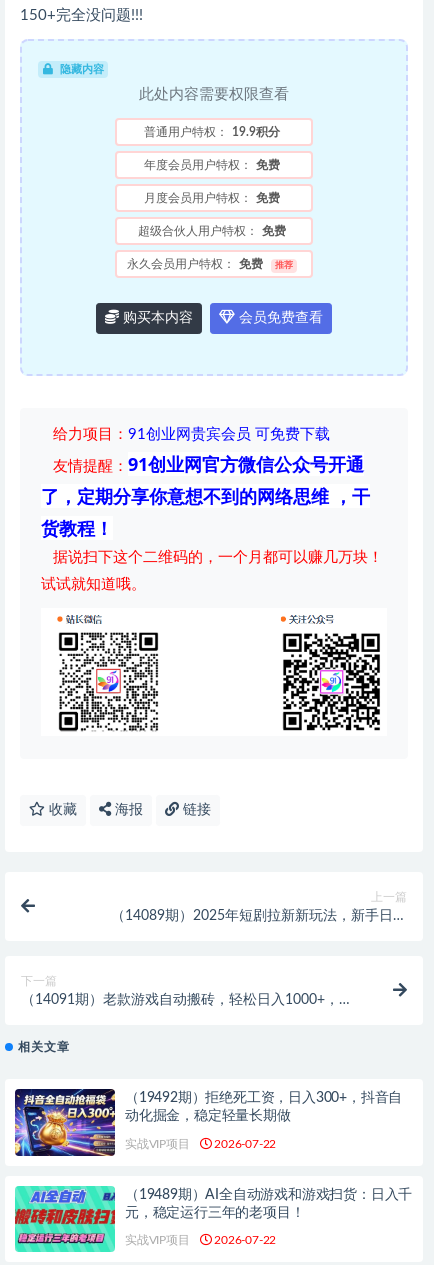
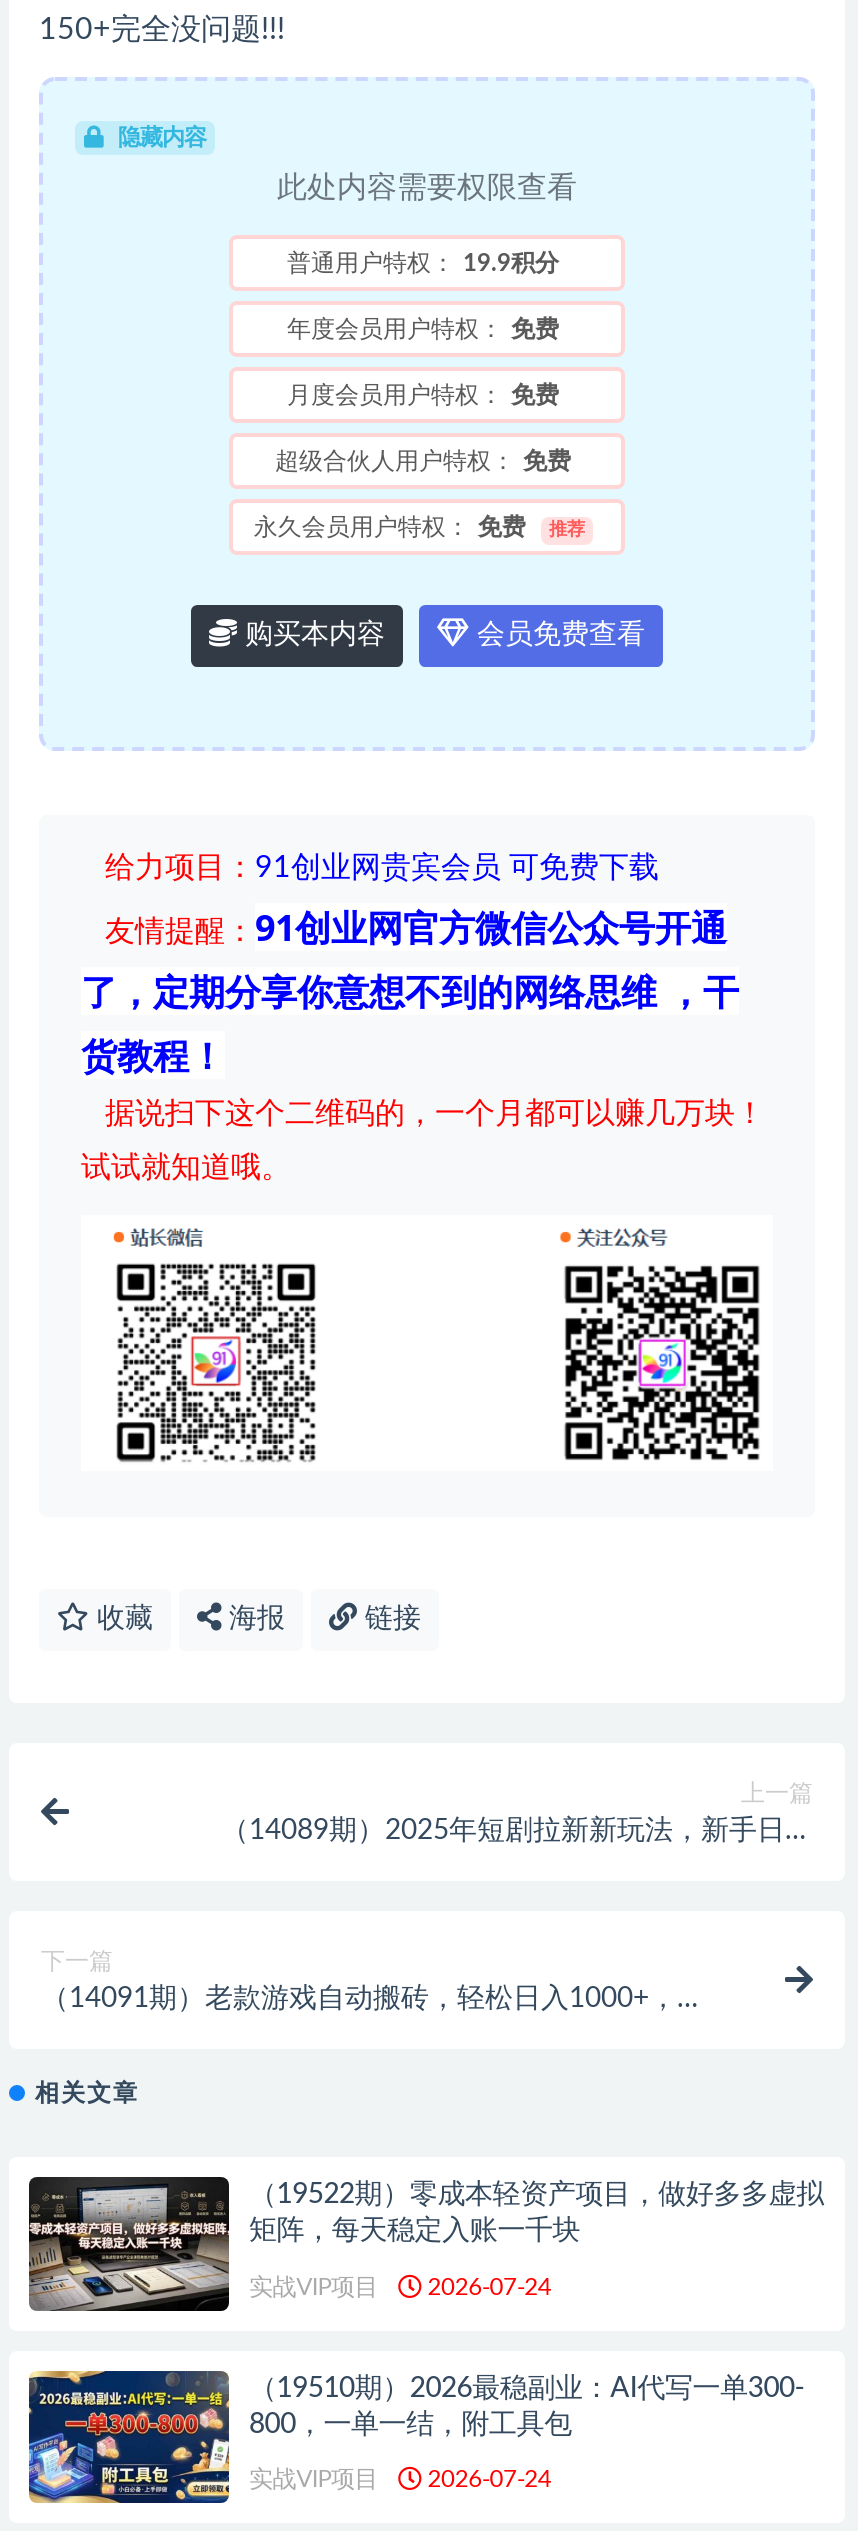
- [image]
- （19492期）拒绝死工资，日入300+，抖音自
- 动化掘金，稳定轻量长期做
+ [image]
+ （19522期）零成本轻资产项目，做好多多虚拟
+ 矩阵，每天稳定入账一千块

- 实战VIP项目 2026-07-22
+ 实战VIP项目 2026-07-24

- [image]
- （19489期）AI全自动游戏和游戏扫货：日入千
- 元，稳定运行三年的老项目！
+ [image]
+ （19510期）2026最稳副业：AI代写一单300-
+ 800，一单一结，附工具包

- 实战VIP项目 2026-07-22
+ 实战VIP项目 2026-07-24
